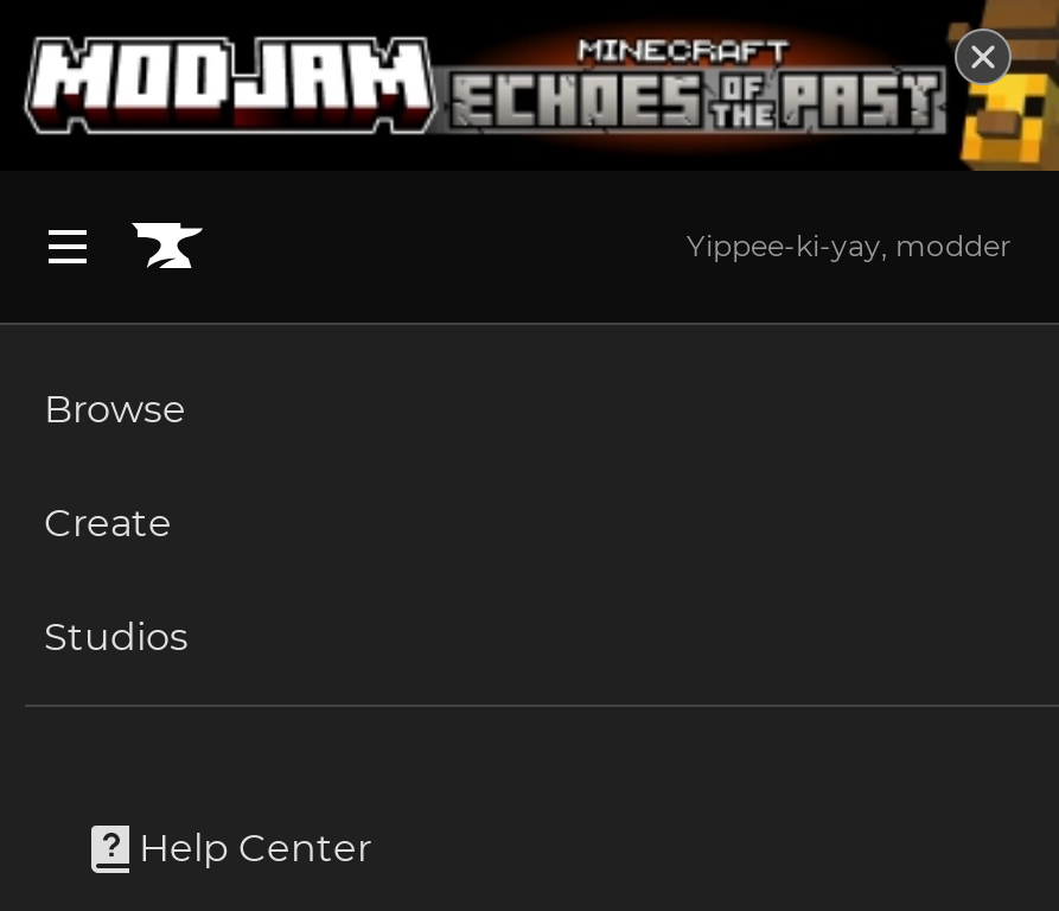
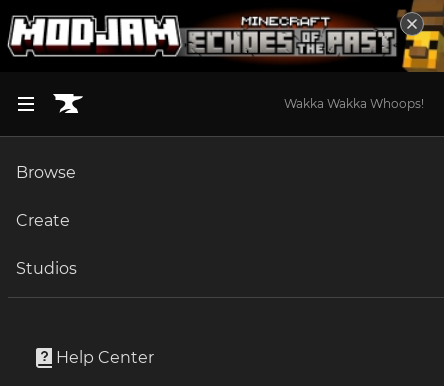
- Yippee-ki-yay, modder
+ Wakka Wakka Whoops!
